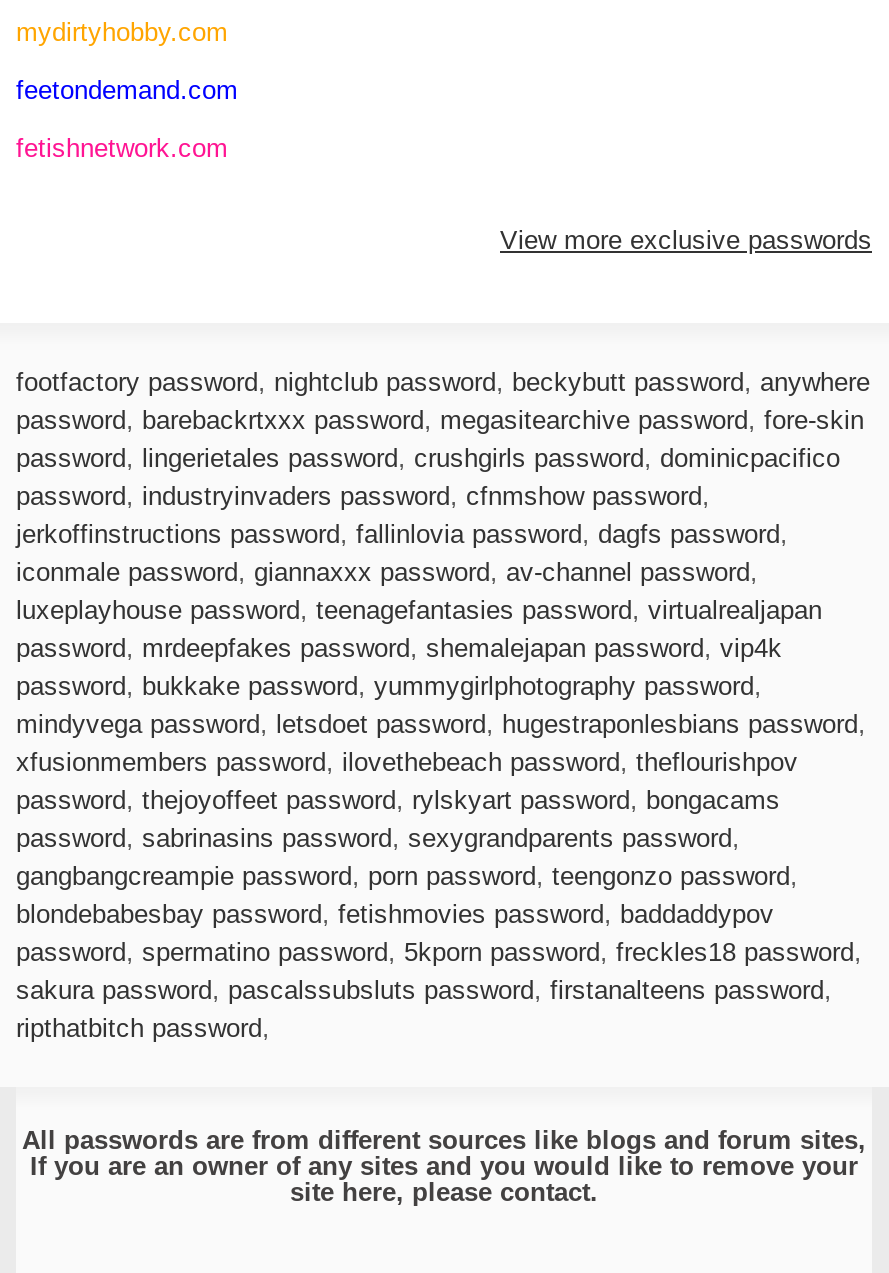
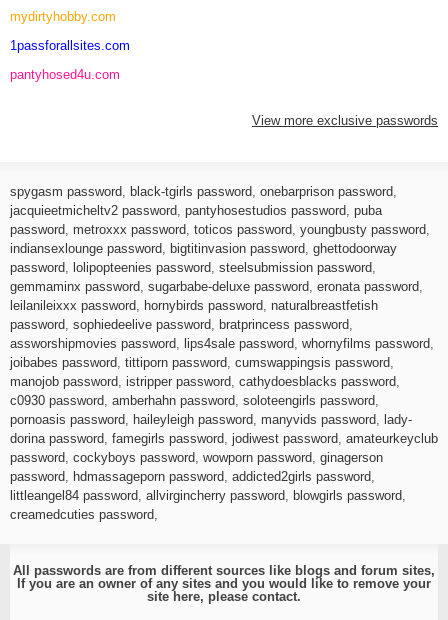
- feetondemand.com
+ 1passforallsites.com

- fetishnetwork.com
+ pantyhosed4u.com

- footfactory password, nightclub password, beckybutt password, anywhere
- password, barebackrtxxx password, megasitearchive password, fore-skin
- password, lingerietales password, crushgirls password, dominicpacifico
- password, industryinvaders password, cfnmshow password,
- jerkoffinstructions password, fallinlovia password, dagfs password,
- iconmale password, giannaxxx password, av-channel password,
- luxeplayhouse password, teenagefantasies password, virtualrealjapan
- password, mrdeepfakes password, shemalejapan password, vip4k
- password, bukkake password, yummygirlphotography password,
- mindyvega password, letsdoet password, hugestraponlesbians password,
- xfusionmembers password, ilovethebeach password, theflourishpov
- password, thejoyoffeet password, rylskyart password, bongacams
- password, sabrinasins password, sexygrandparents password,
- gangbangcreampie password, porn password, teengonzo password,
- blondebabesbay password, fetishmovies password, baddaddypov
- password, spermatino password, 5kporn password, freckles18 password,
- sakura password, pascalssubsluts password, firstanalteens password,
- ripthatbitch password,
+ spygasm password, black-tgirls password, onebarprison password,
+ jacquieetmicheltv2 password, pantyhosestudios password, puba
+ password, metroxxx password, toticos password, youngbusty password,
+ indiansexlounge password, bigtitinvasion password, ghettodoorway
+ password, lolipopteenies password, steelsubmission password,
+ gemmaminx password, sugarbabe-deluxe password, eronata password,
+ leilanileixxx password, hornybirds password, naturalbreastfetish
+ password, sophiedeelive password, bratprincess password,
+ assworshipmovies password, lips4sale password, whornyfilms password,
+ joibabes password, tittiporn password, cumswappingsis password,
+ manojob password, istripper password, cathydoesblacks password,
+ c0930 password, amberhahn password, soloteengirls password,
+ pornoasis password, haileyleigh password, manyvids password, lady-
+ dorina password, famegirls password, jodiwest password, amateurkeyclub
+ password, cockyboys password, wowporn password, ginagerson
+ password, hdmassageporn password, addicted2girls password,
+ littleangel84 password, allvirgincherry password, blowgirls password,
+ creamedcuties password,
